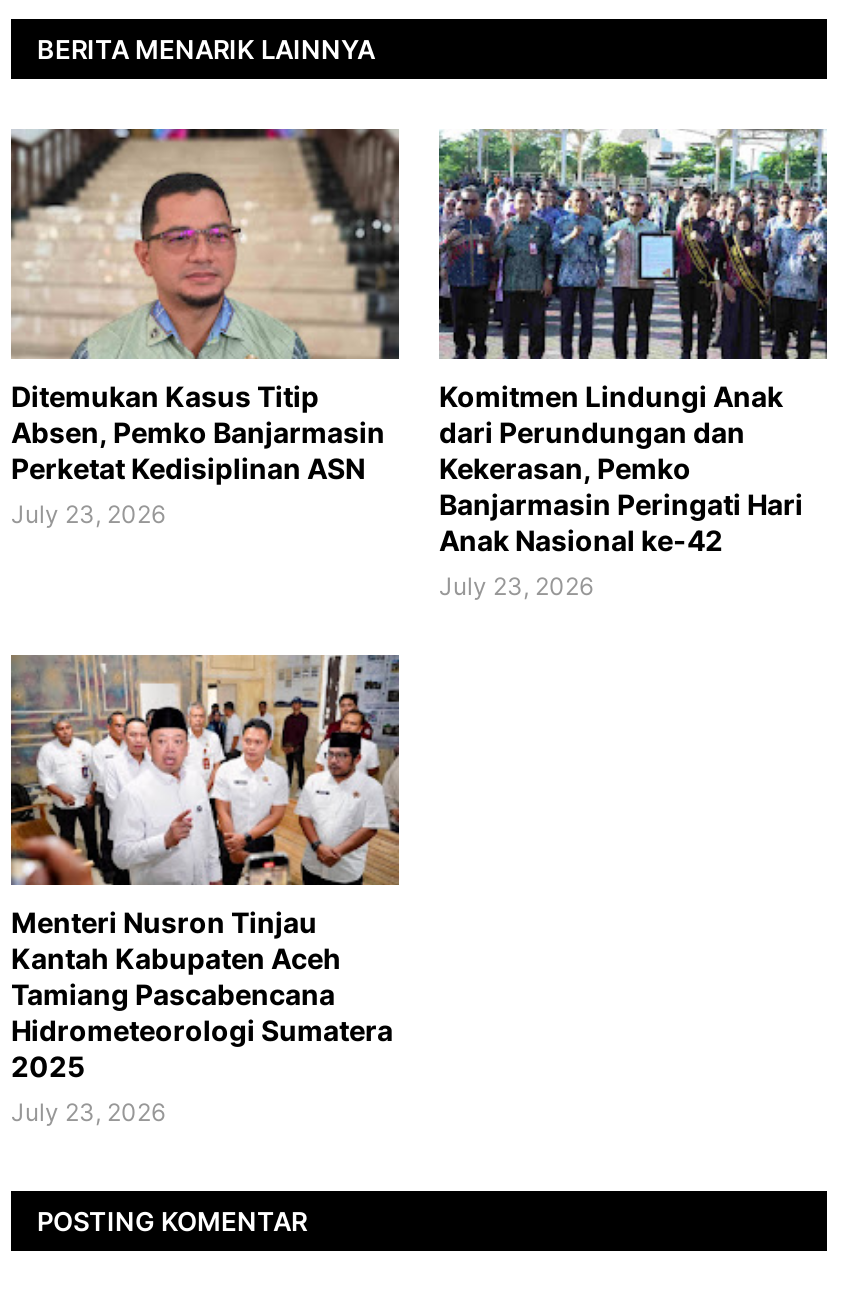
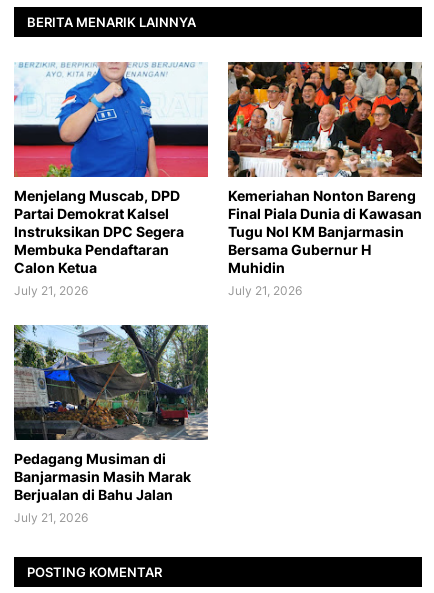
- [image]
- Ditemukan Kasus Titip
- Absen, Pemko Banjarmasin
- Perketat Kedisiplinan ASN
- July 23, 2026
+ [image]
+ Menjelang Muscab, DPD
+ Partai Demokrat Kalsel
+ Instruksikan DPC Segera
+ Membuka Pendaftaran
+ Calon Ketua
+ July 21, 2026

- [image]
- Komitmen Lindungi Anak
- dari Perundungan dan
- Kekerasan, Pemko
- Banjarmasin Peringati Hari
- Anak Nasional ke-42
- July 23, 2026
+ [image]
+ Kemeriahan Nonton Bareng
+ Final Piala Dunia di Kawasan
+ Tugu Nol KM Banjarmasin
+ Bersama Gubernur H
+ Muhidin
+ July 21, 2026

- [image]
- Menteri Nusron Tinjau
- Kantah Kabupaten Aceh
- Tamiang Pascabencana
- Hidrometeorologi Sumatera
- 2025
- July 23, 2026
+ [image]
+ Pedagang Musiman di
+ Banjarmasin Masih Marak
+ Berjualan di Bahu Jalan
+ July 21, 2026
